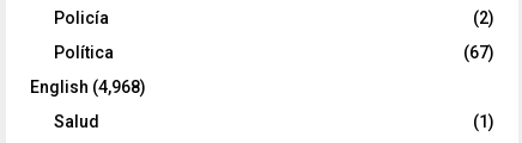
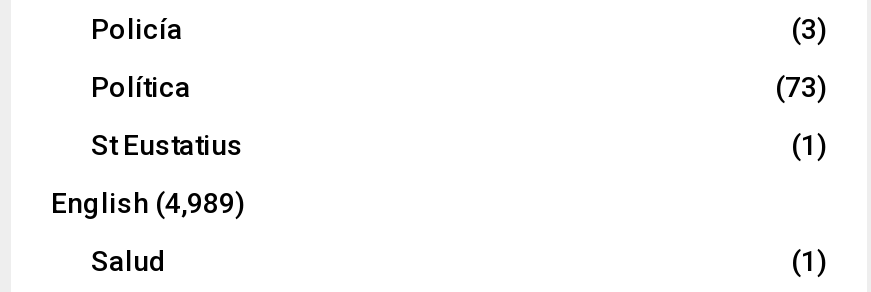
- (2)
+ (3)

- (67)
- English (4,968)
+ (73)
+ St Eustatius
+ (1)
+ English (4,989)
